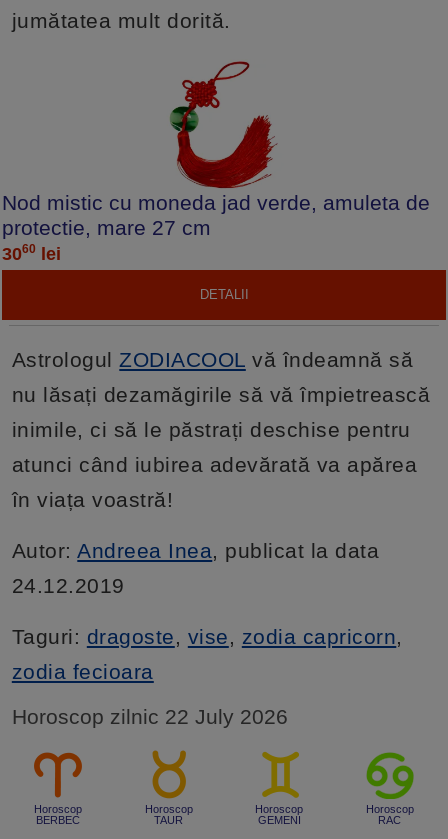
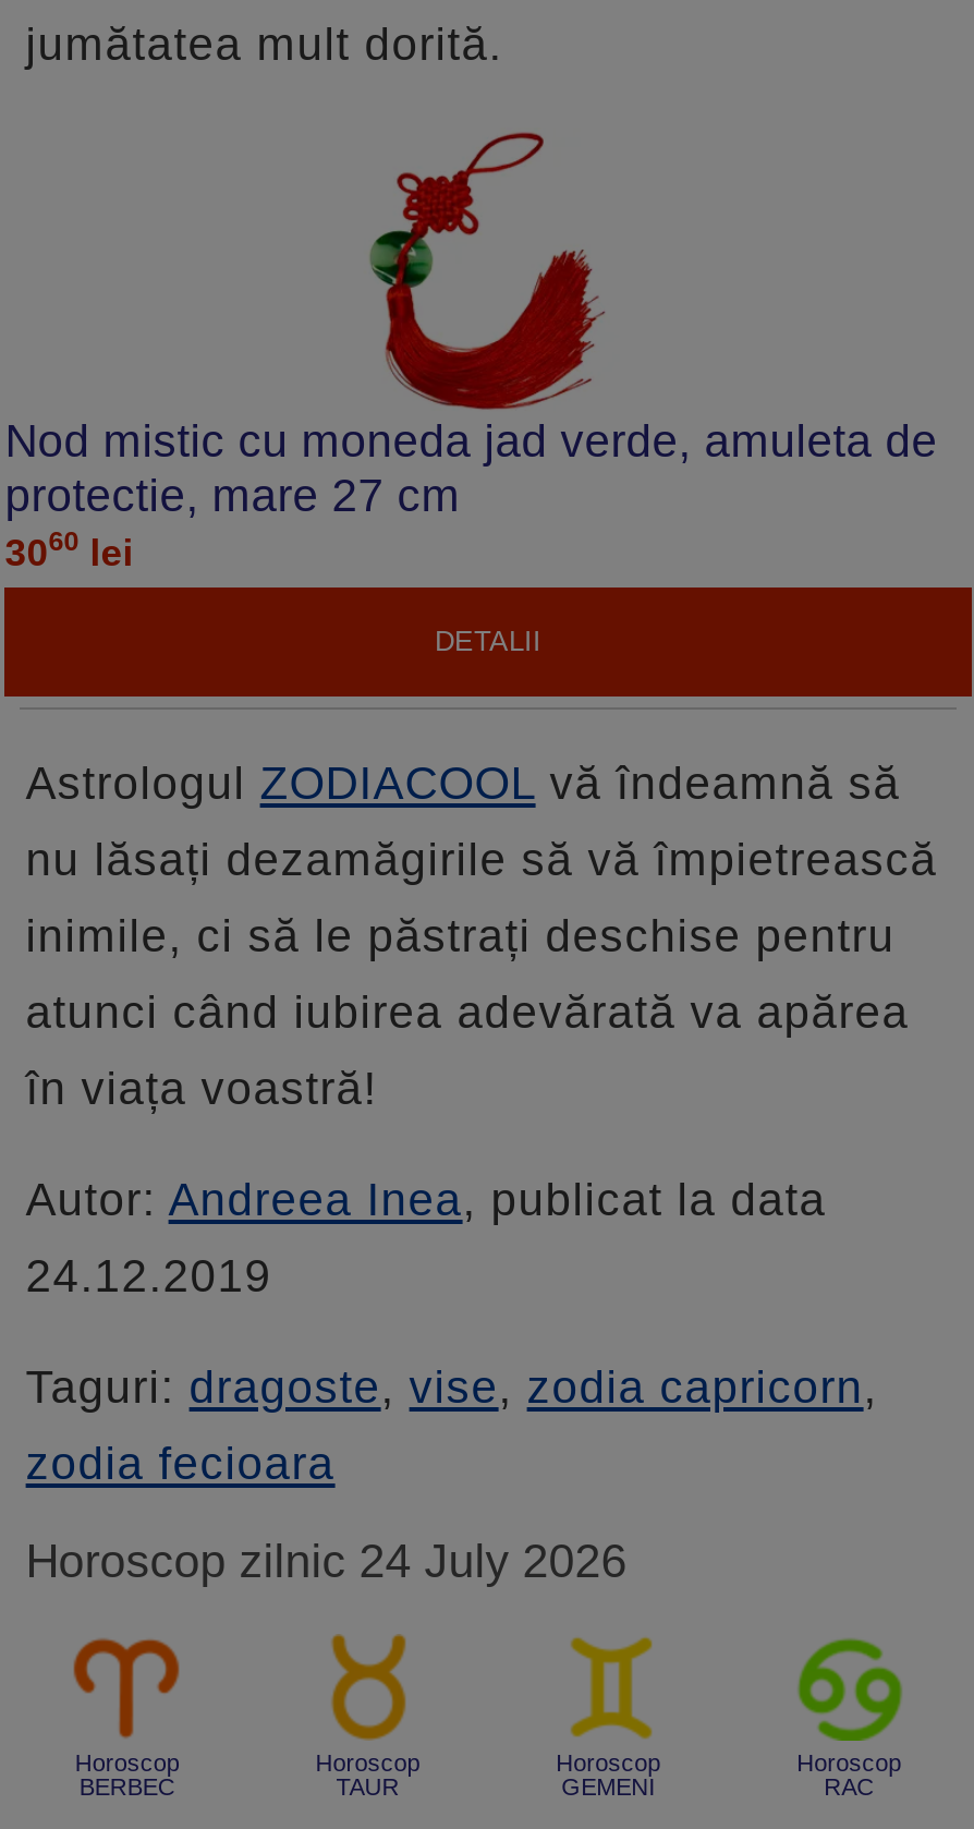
- Horoscop zilnic 22 July 2026
+ Horoscop zilnic 24 July 2026
